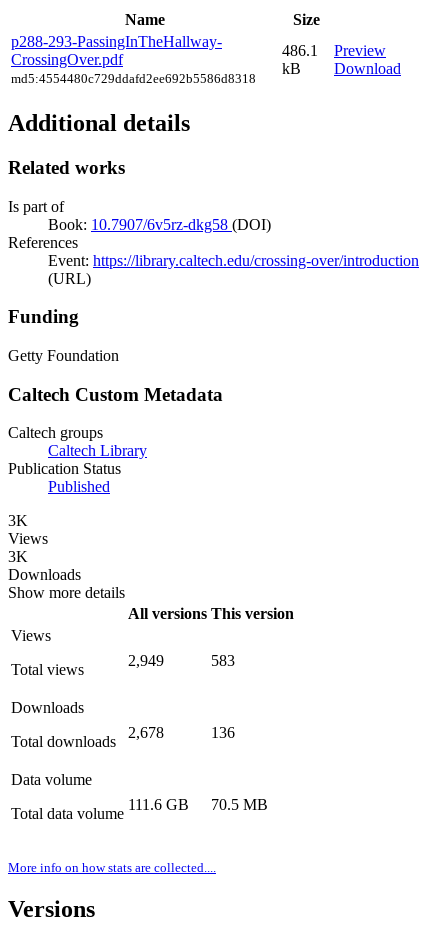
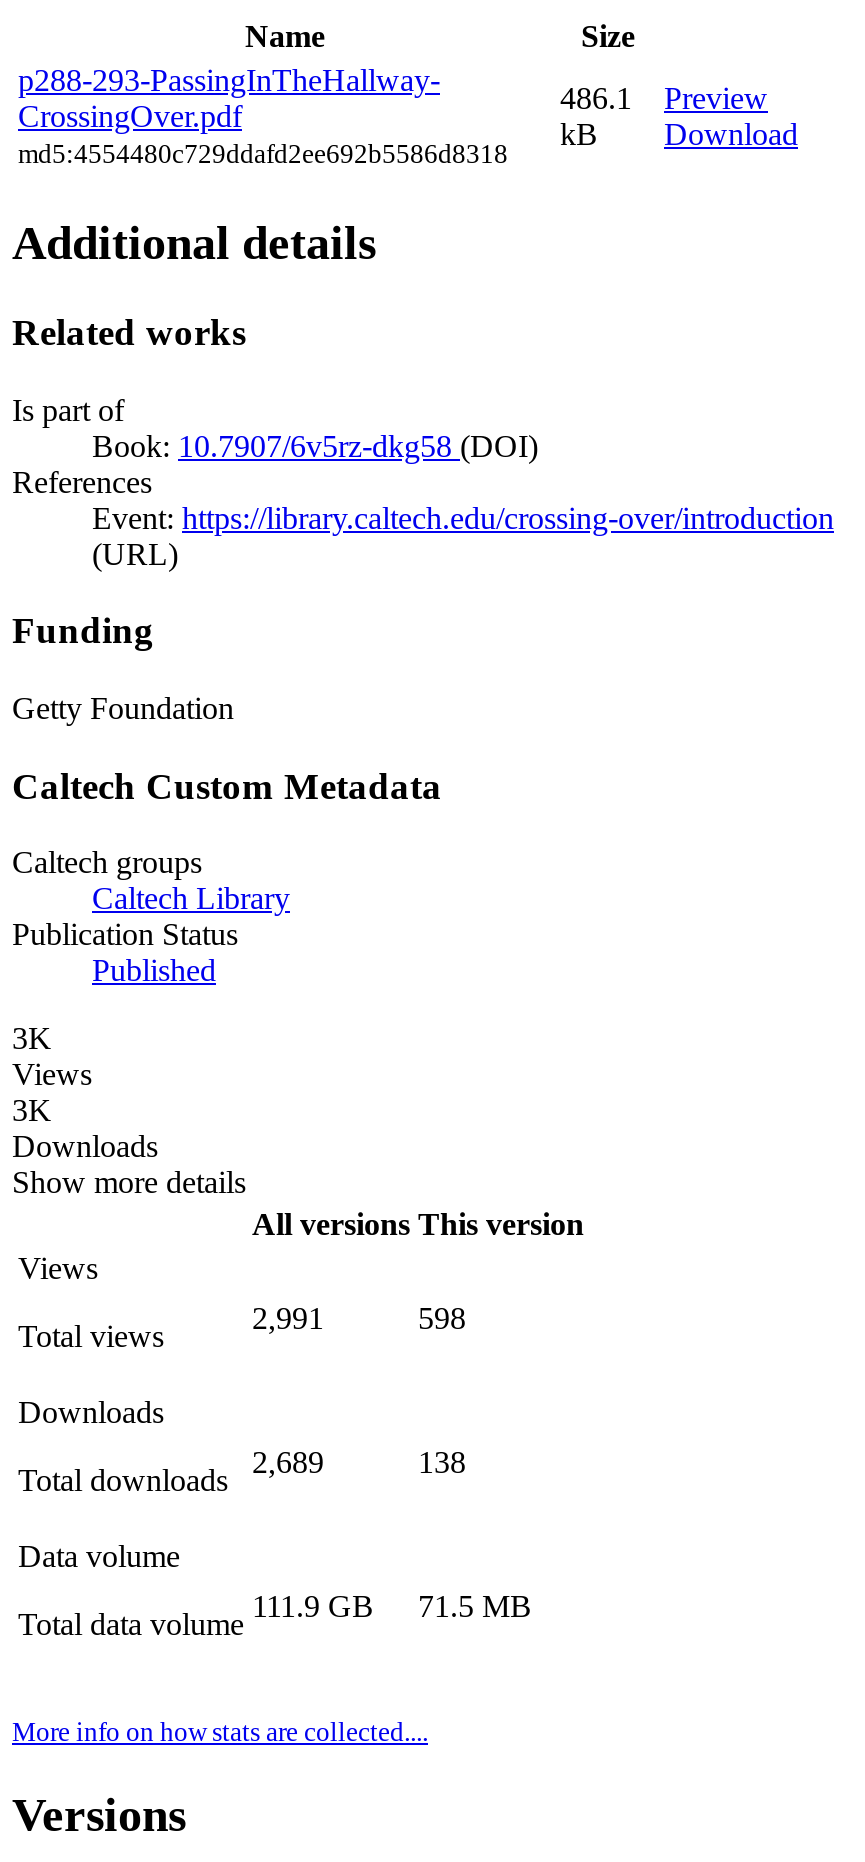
- 2,949
+ 2,991

- 583
+ 598

- 2,678
+ 2,689

- 136
+ 138

- 111.6 GB
+ 111.9 GB

- 70.5 MB
+ 71.5 MB
